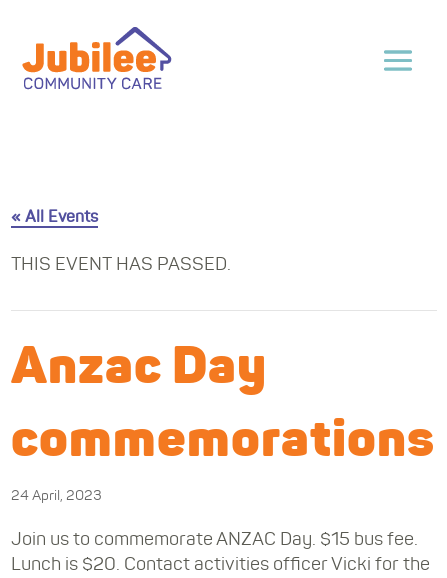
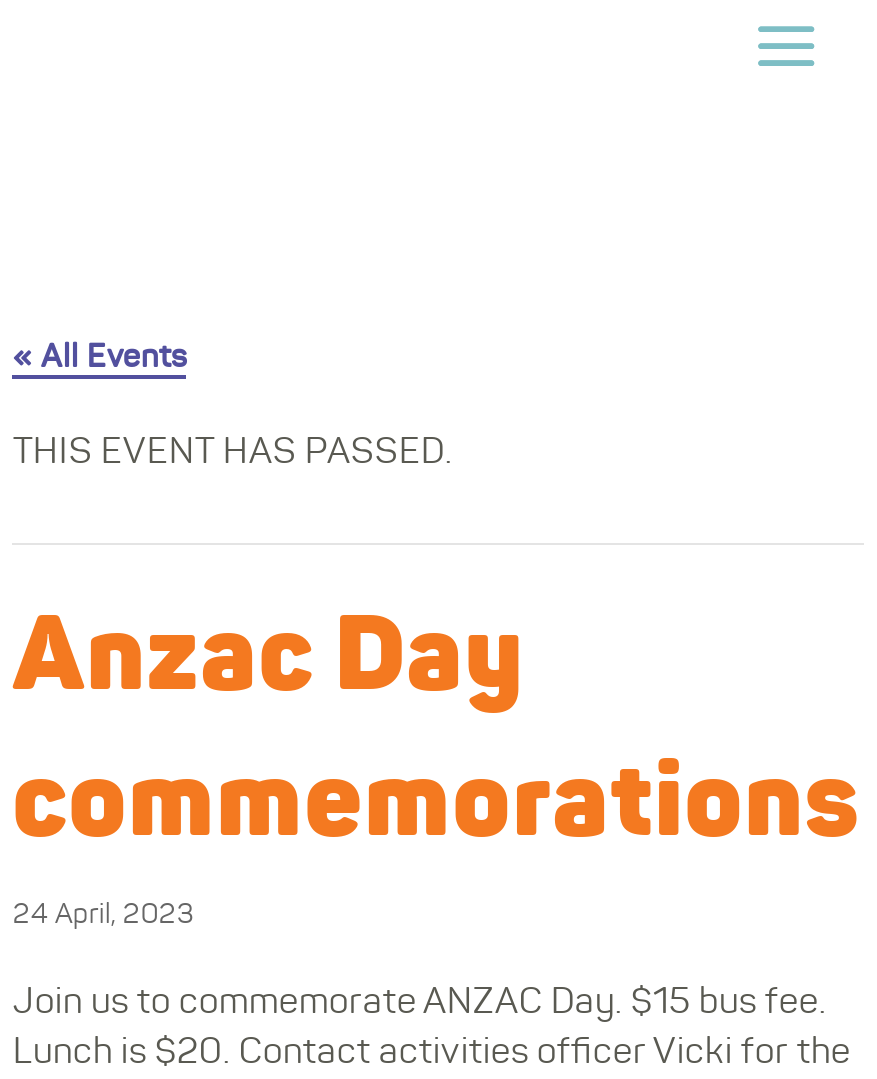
- [image]
